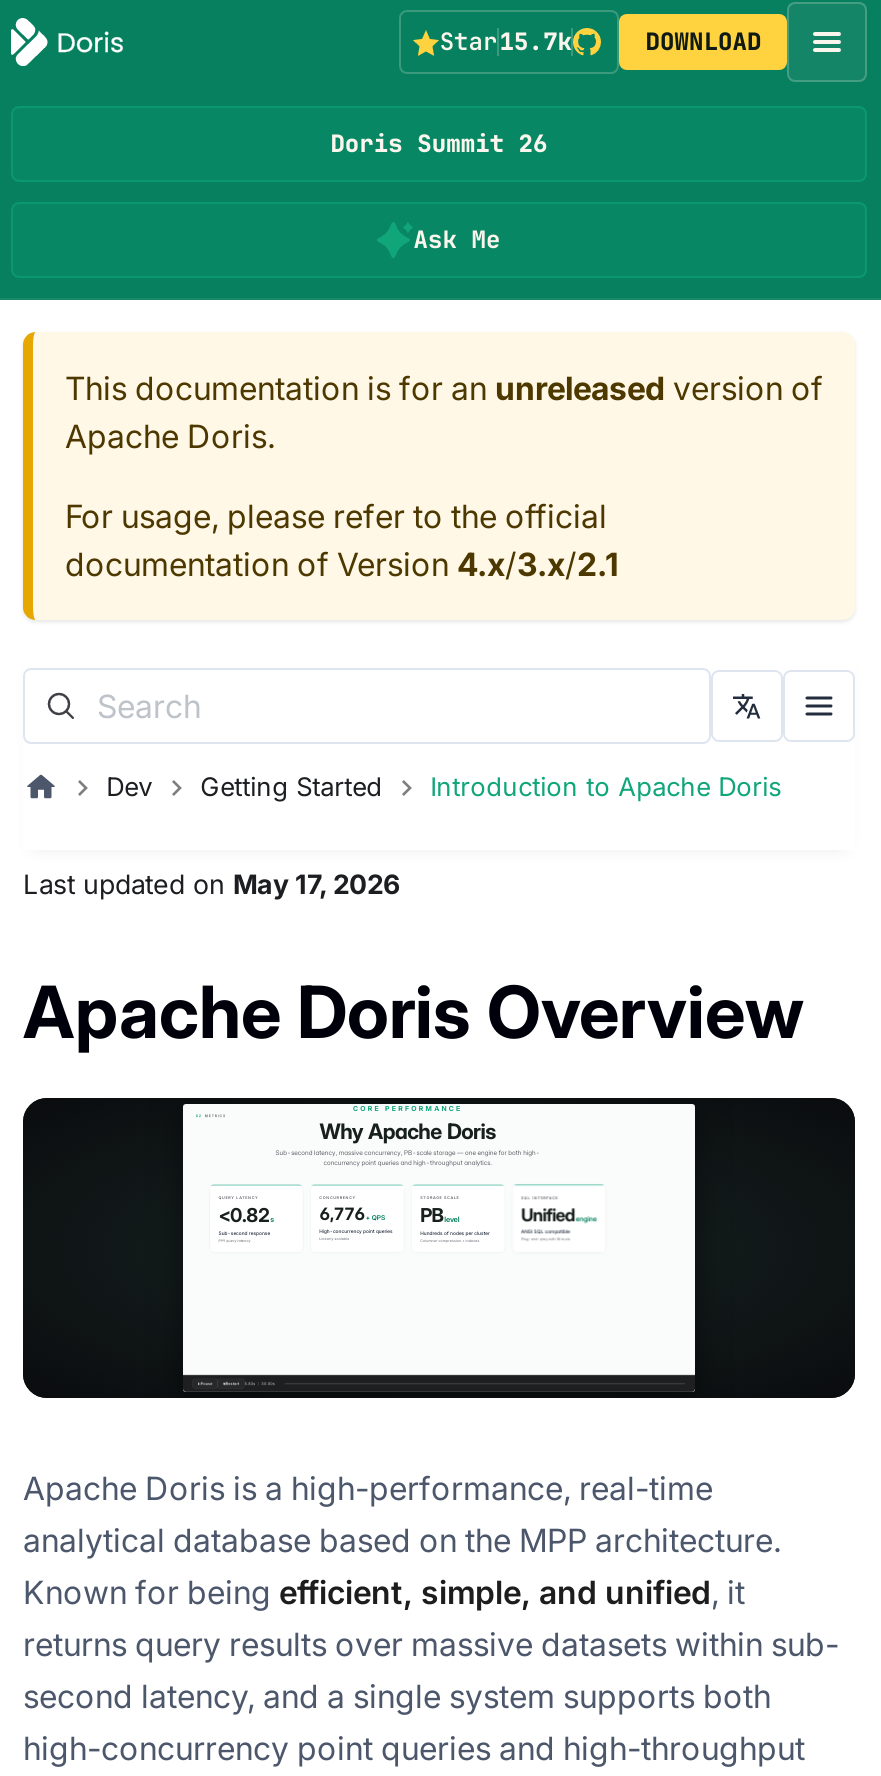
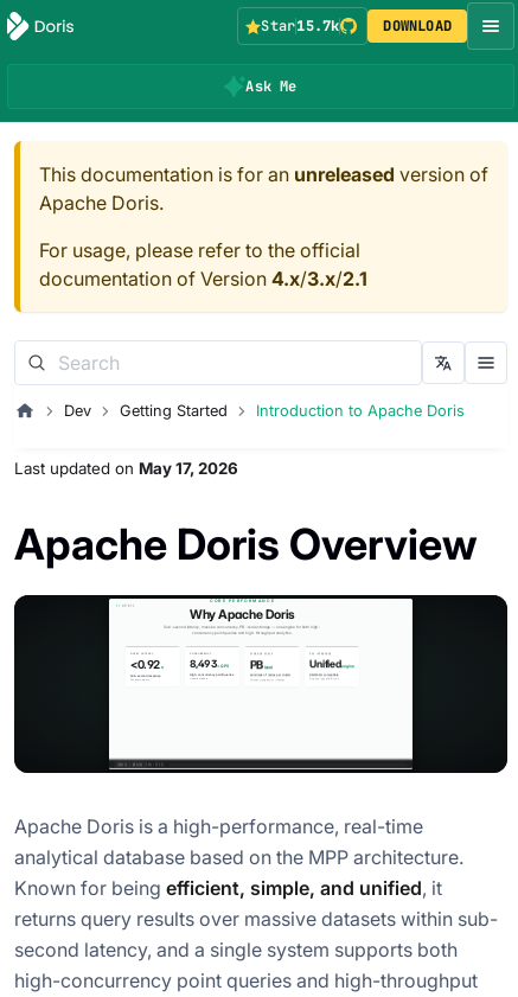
- Doris Summit 26
